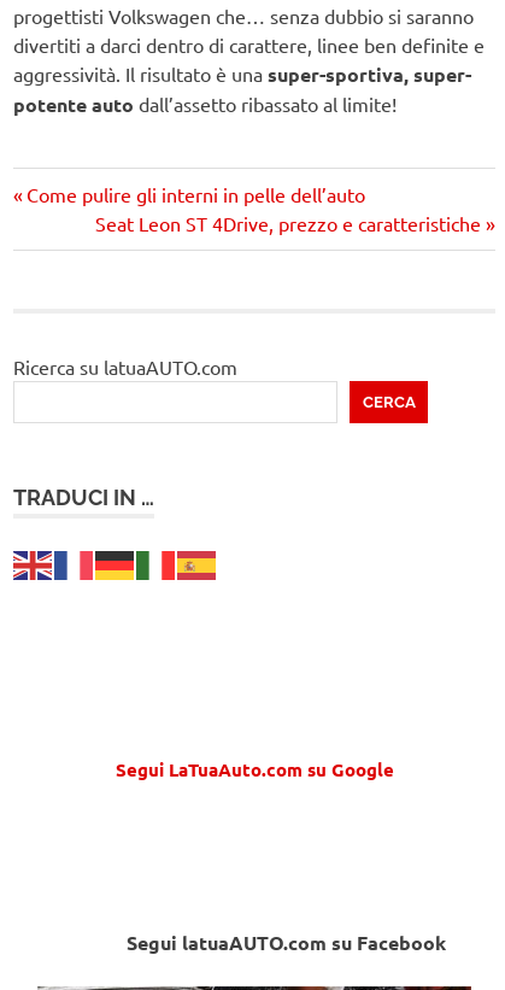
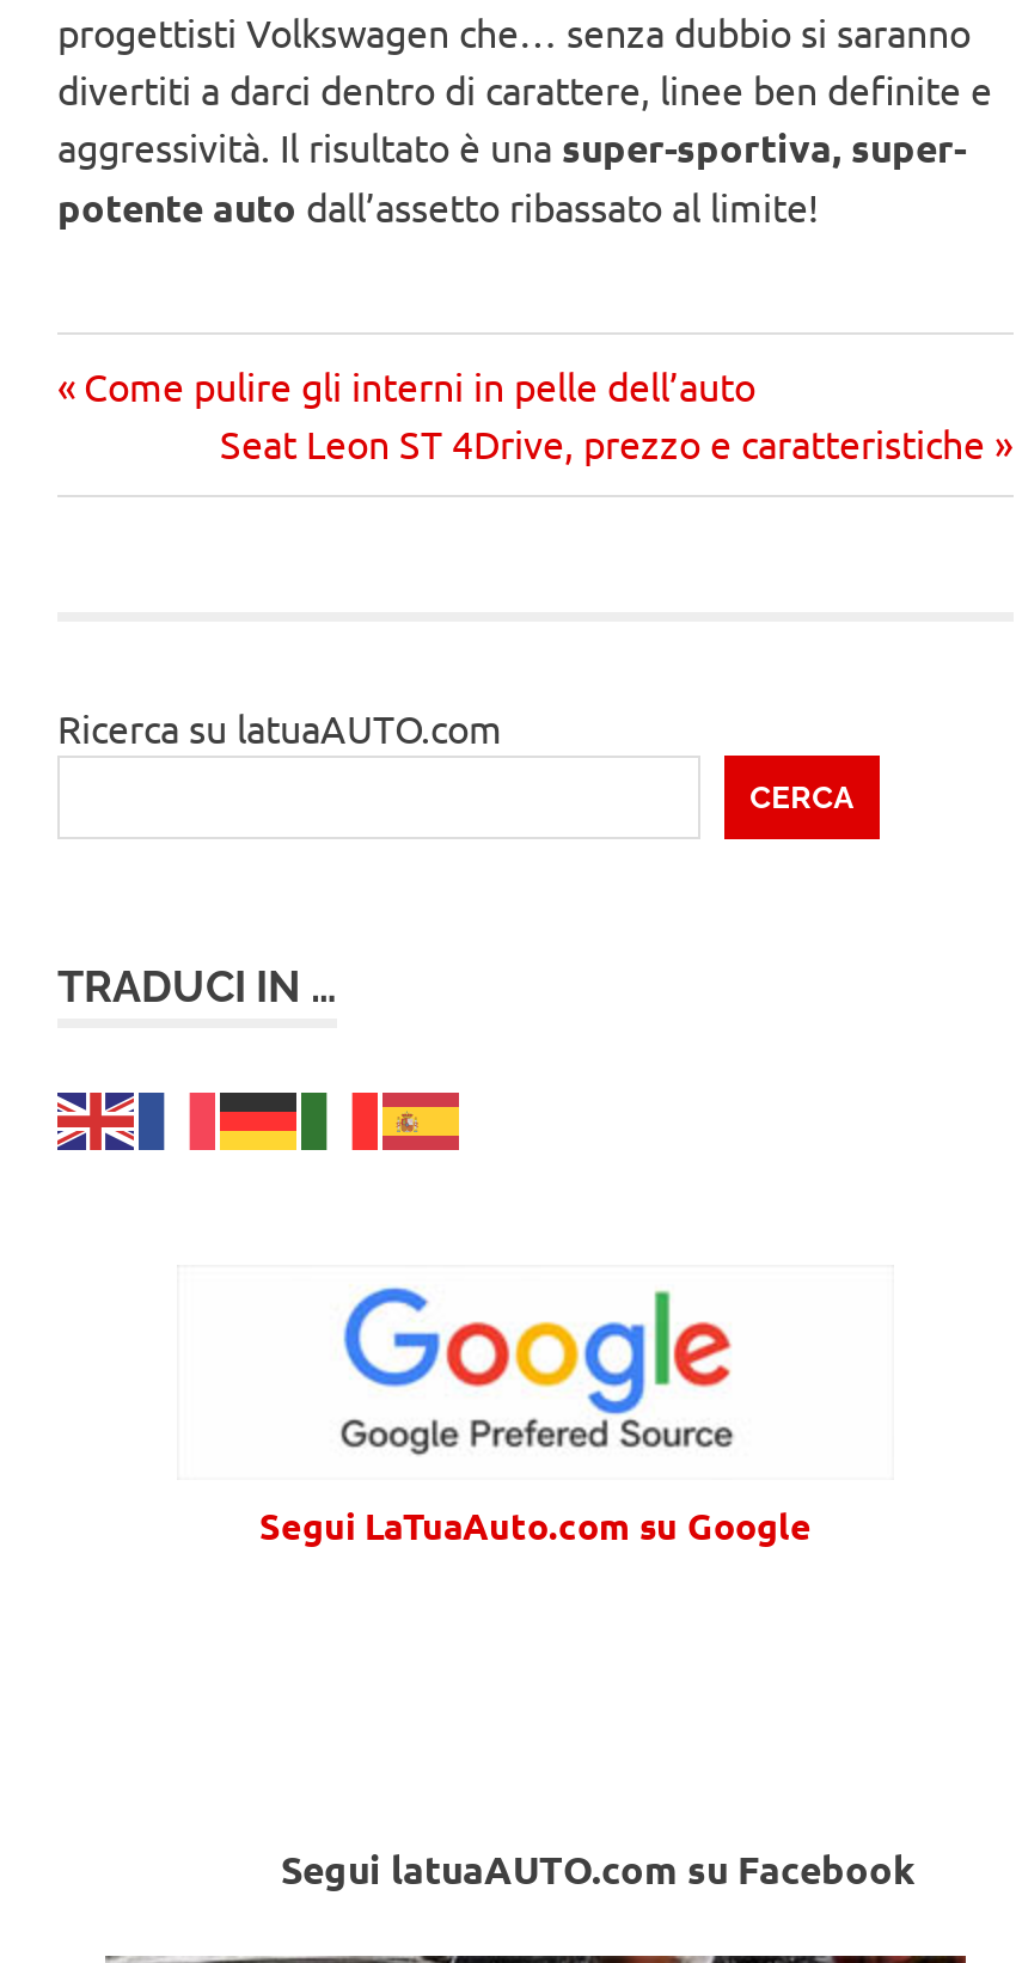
+ [image]
